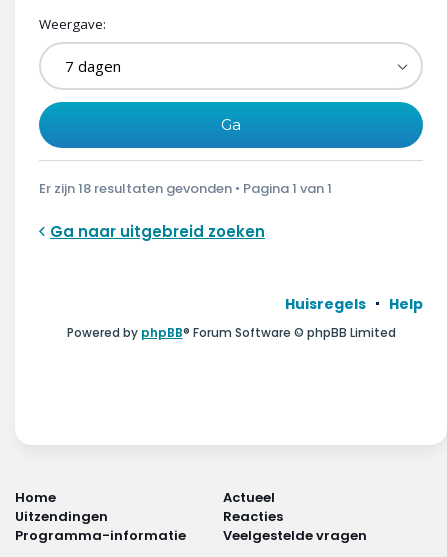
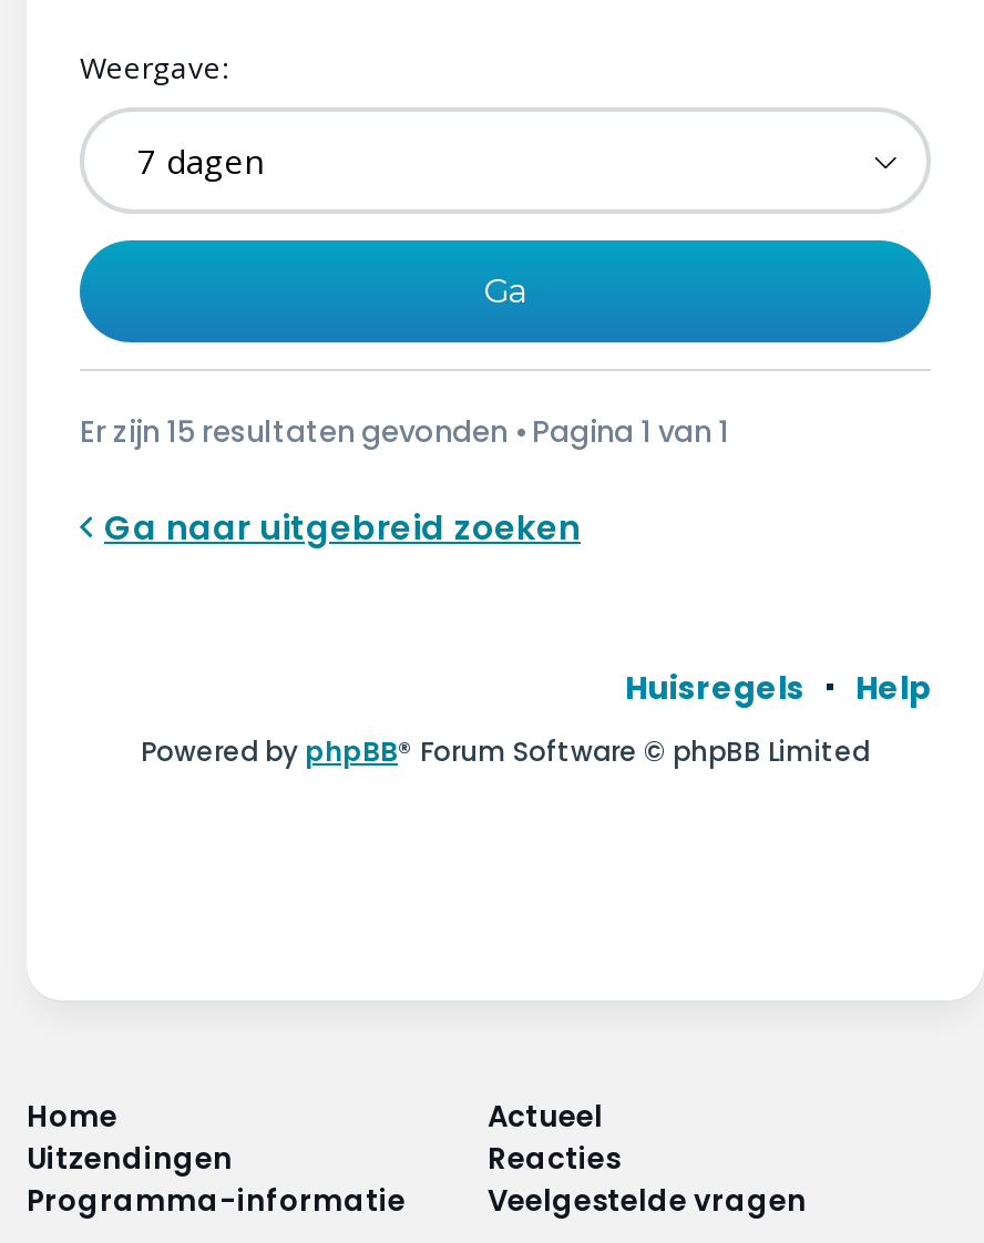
- Er zijn 18 resultaten gevonden • Pagina 1 van 1
+ Er zijn 15 resultaten gevonden • Pagina 1 van 1
